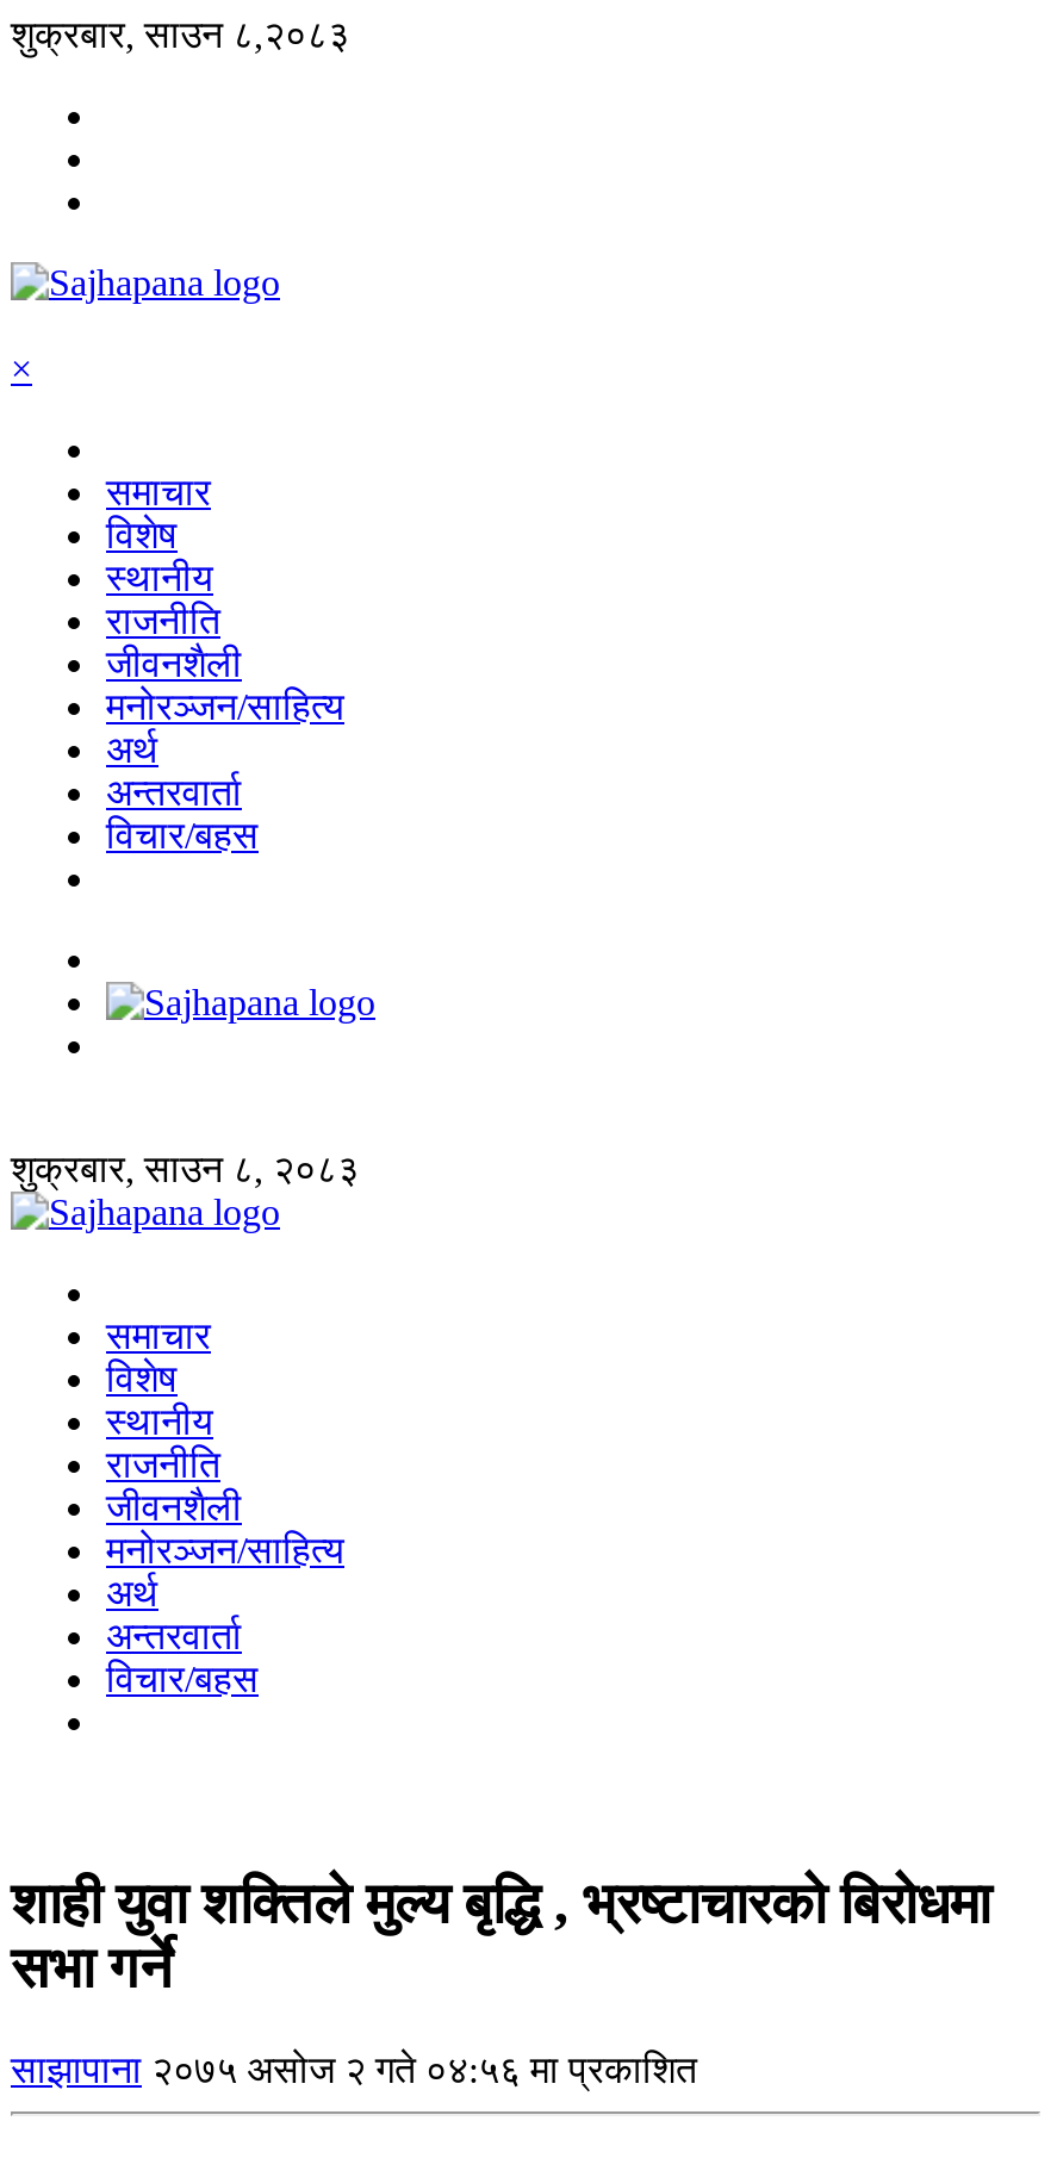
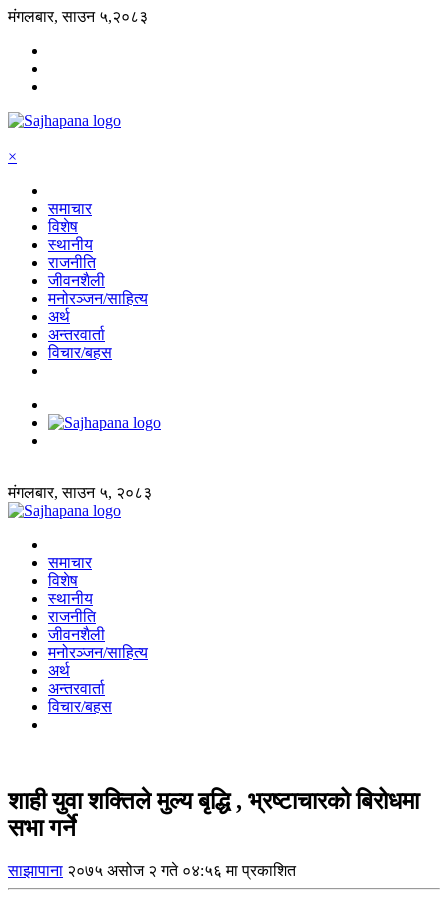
- शुक्रबार, साउन ८,२०८३
+ मंगलबार, साउन ५,२०८३

- शुक्रबार, साउन ८, २०८३
+ मंगलबार, साउन ५, २०८३
